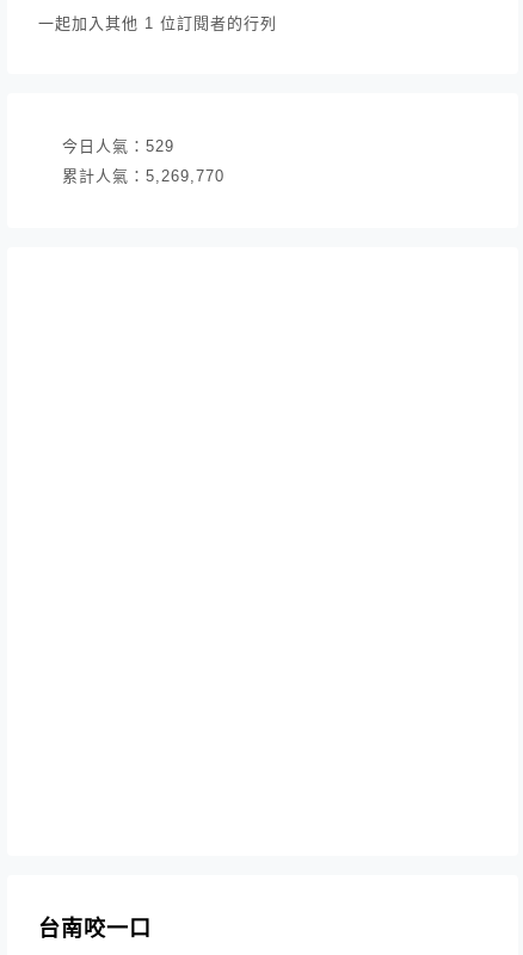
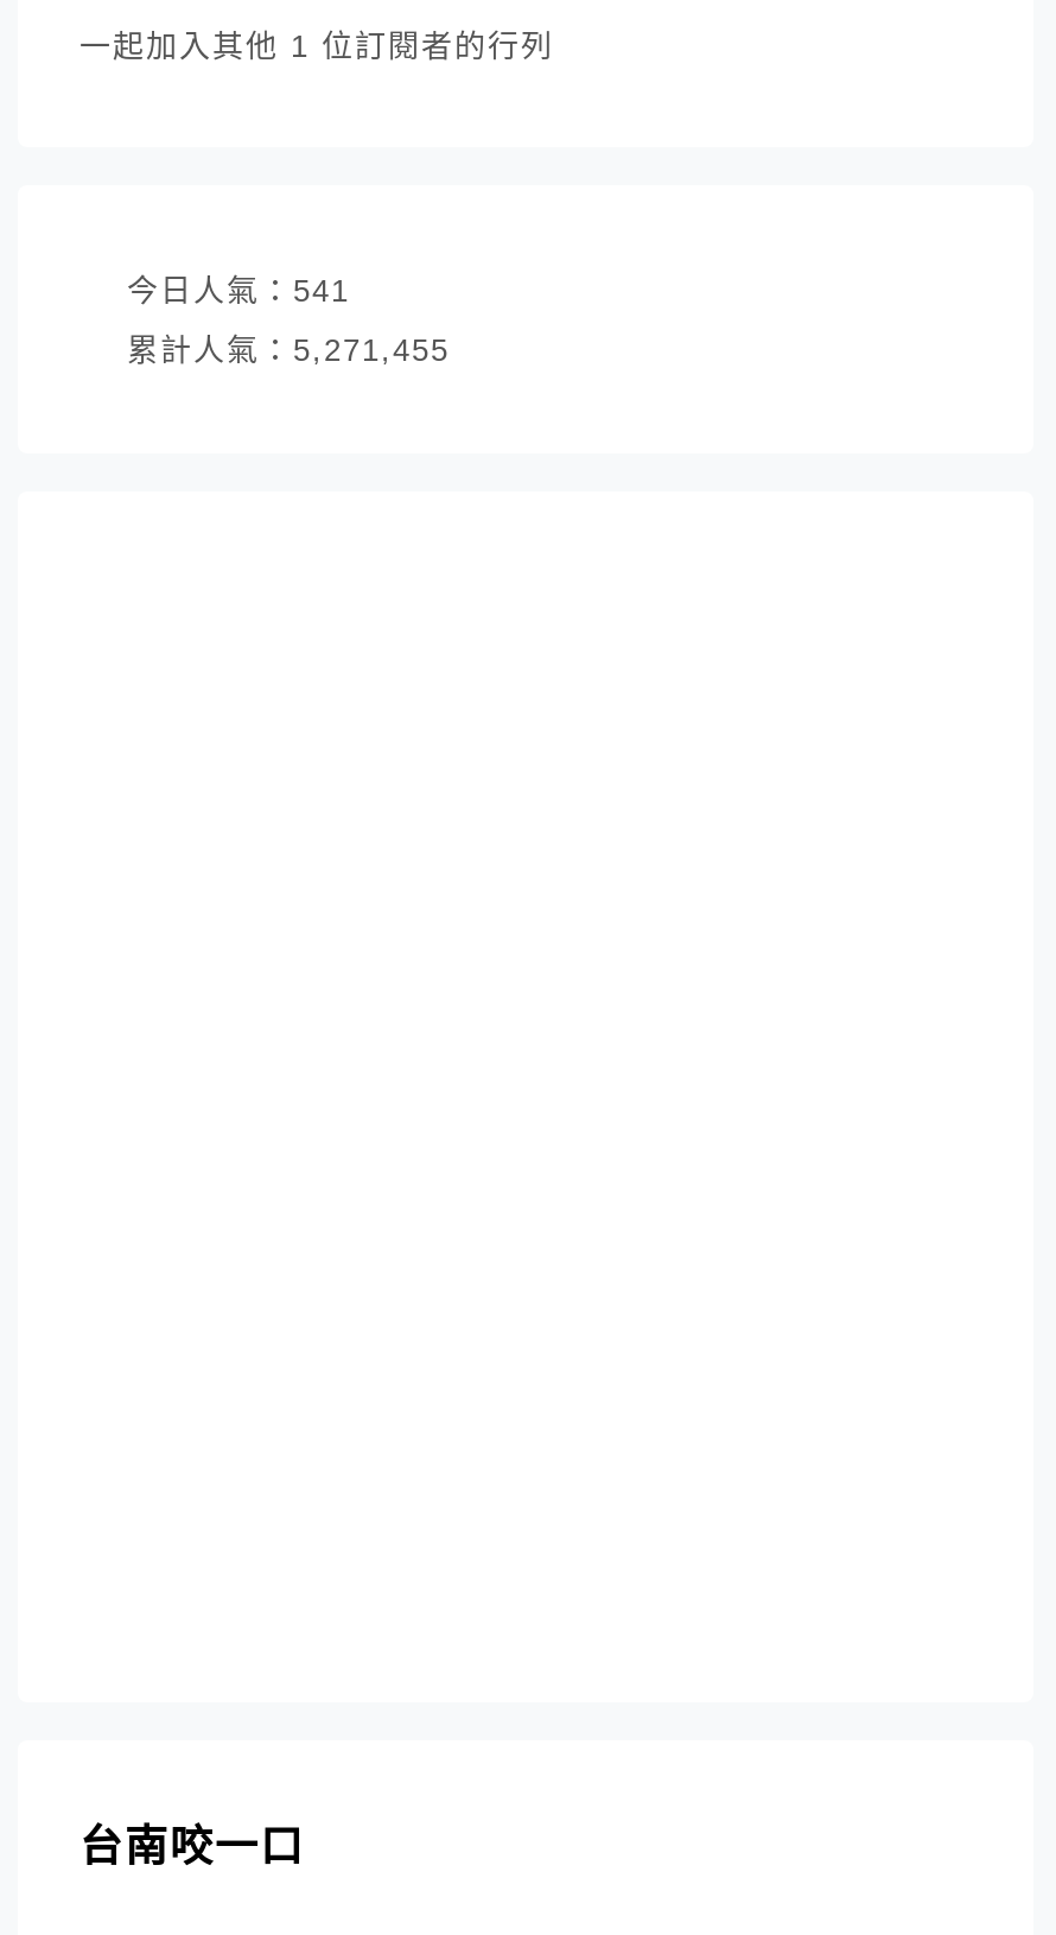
- 今日人氣：529
+ 今日人氣：541

- 累計人氣：5,269,770
+ 累計人氣：5,271,455
